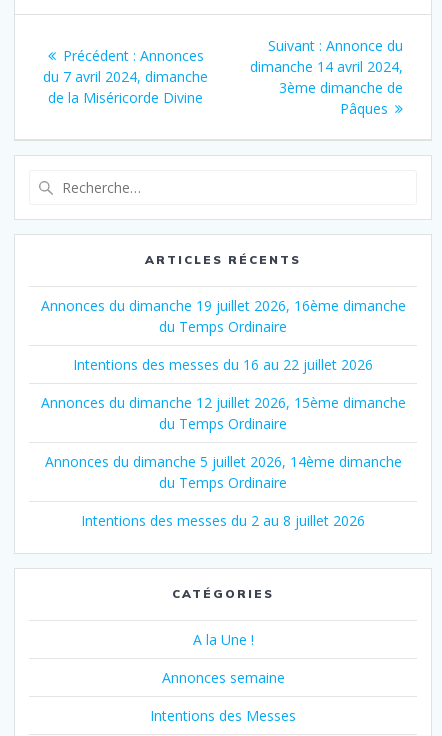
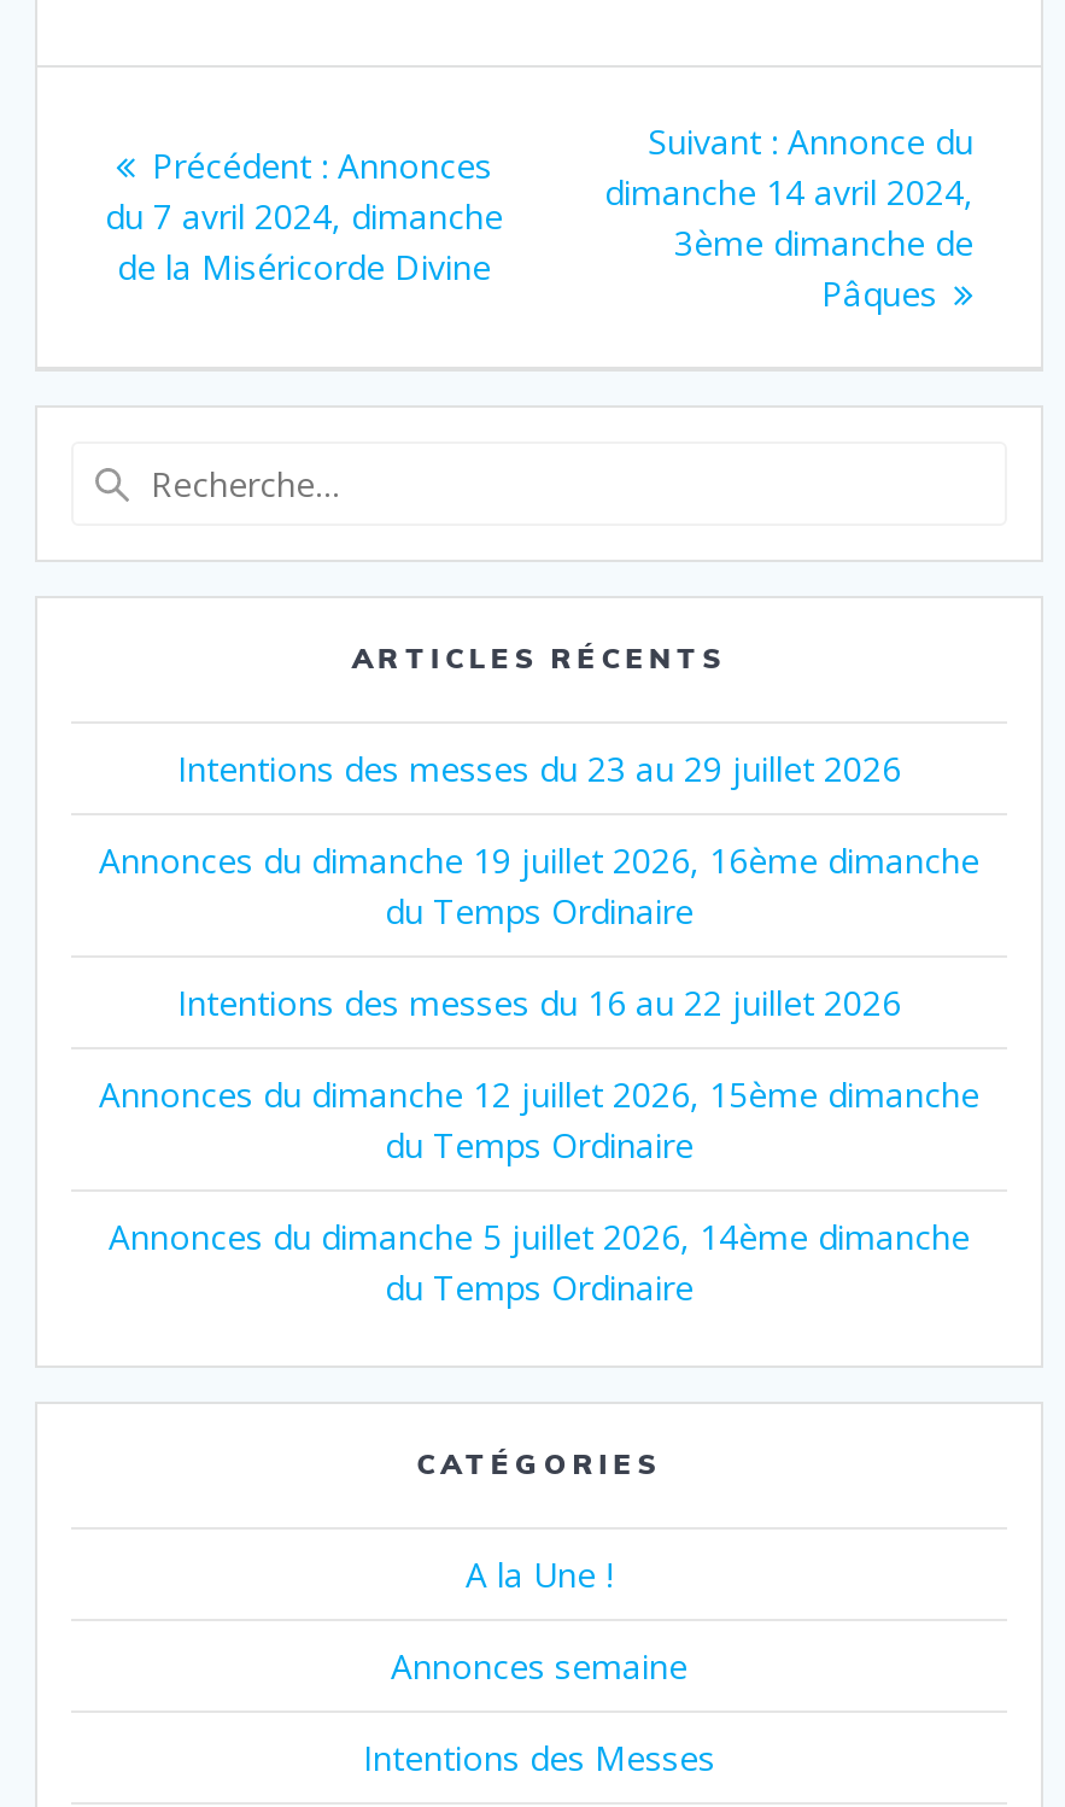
+ Intentions des messes du 23 au 29 juillet 2026

moved down: Annonces du dimanche 19 juillet 2026, 16ème dimanche | du Temps Ordinaire | Intentions des messes du 16 au 22 juillet 2026 | Annonces du dimanche 12 juillet 2026, 15ème dimanche | du Temps Ordinaire | Annonces du dimanche 5 juillet 2026, 14ème dimanche | du Temps Ordinaire

- Intentions des messes du 2 au 8 juillet 2026
